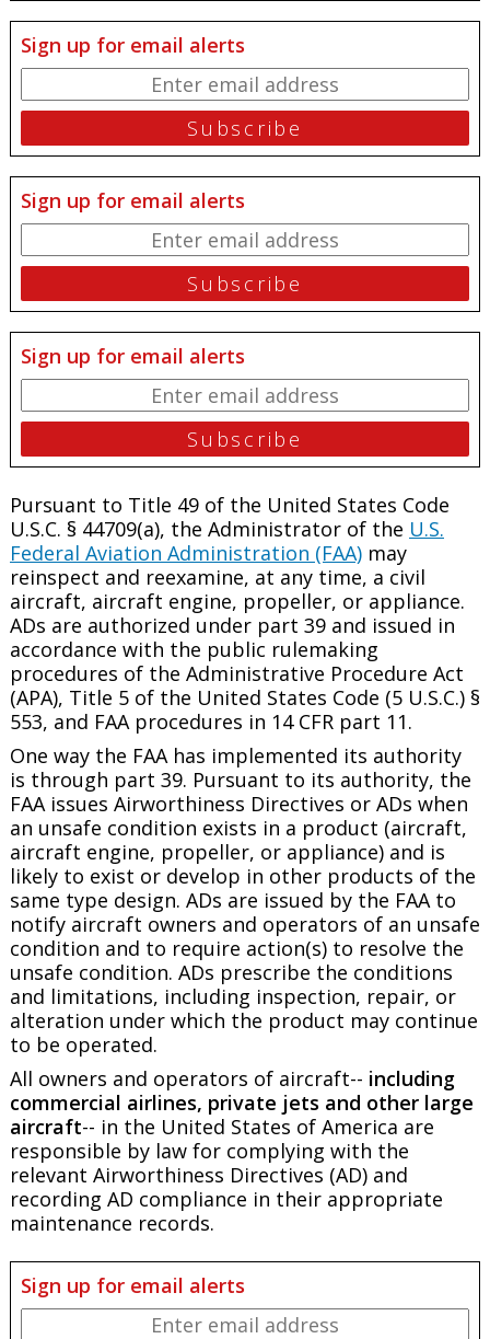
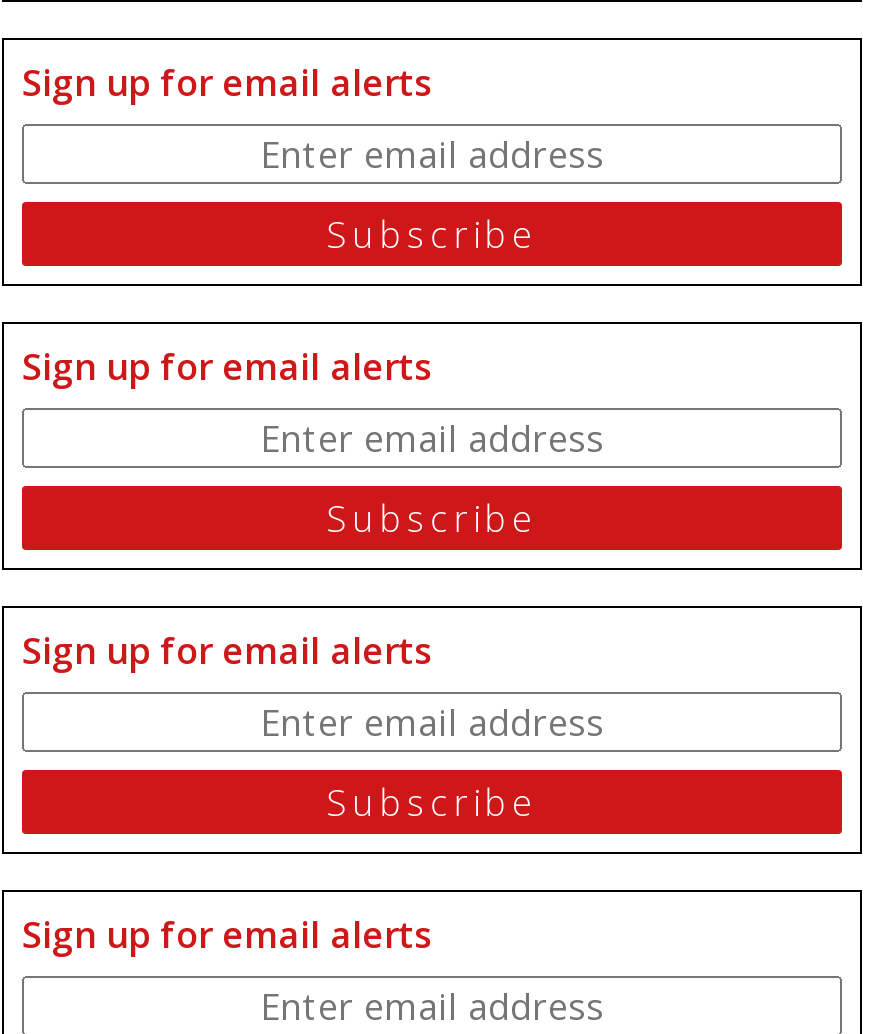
- Pursuant to Title 49 of the United States Code
- U.S.C. § 44709(a), the Administrator of the U.S.
- Federal Aviation Administration (FAA) may
- reinspect and reexamine, at any time, a civil
- aircraft, aircraft engine, propeller, or appliance.
- ADs are authorized under part 39 and issued in
- accordance with the public rulemaking
- procedures of the Administrative Procedure Act
- (APA), Title 5 of the United States Code (5 U.S.C.) §
- 553, and FAA procedures in 14 CFR part 11.
- One way the FAA has implemented its authority
- is through part 39. Pursuant to its authority, the
- FAA issues Airworthiness Directives or ADs when
- an unsafe condition exists in a product (aircraft,
- aircraft engine, propeller, or appliance) and is
- likely to exist or develop in other products of the
- same type design. ADs are issued by the FAA to
- notify aircraft owners and operators of an unsafe
- condition and to require action(s) to resolve the
- unsafe condition. ADs prescribe the conditions
- and limitations, including inspection, repair, or
- alteration under which the product may continue
- to be operated.
- All owners and operators of aircraft-- including
- commercial airlines, private jets and other large
- aircraft-- in the United States of America are
- responsible by law for complying with the
- relevant Airworthiness Directives (AD) and
- recording AD compliance in their appropriate
- maintenance records.
